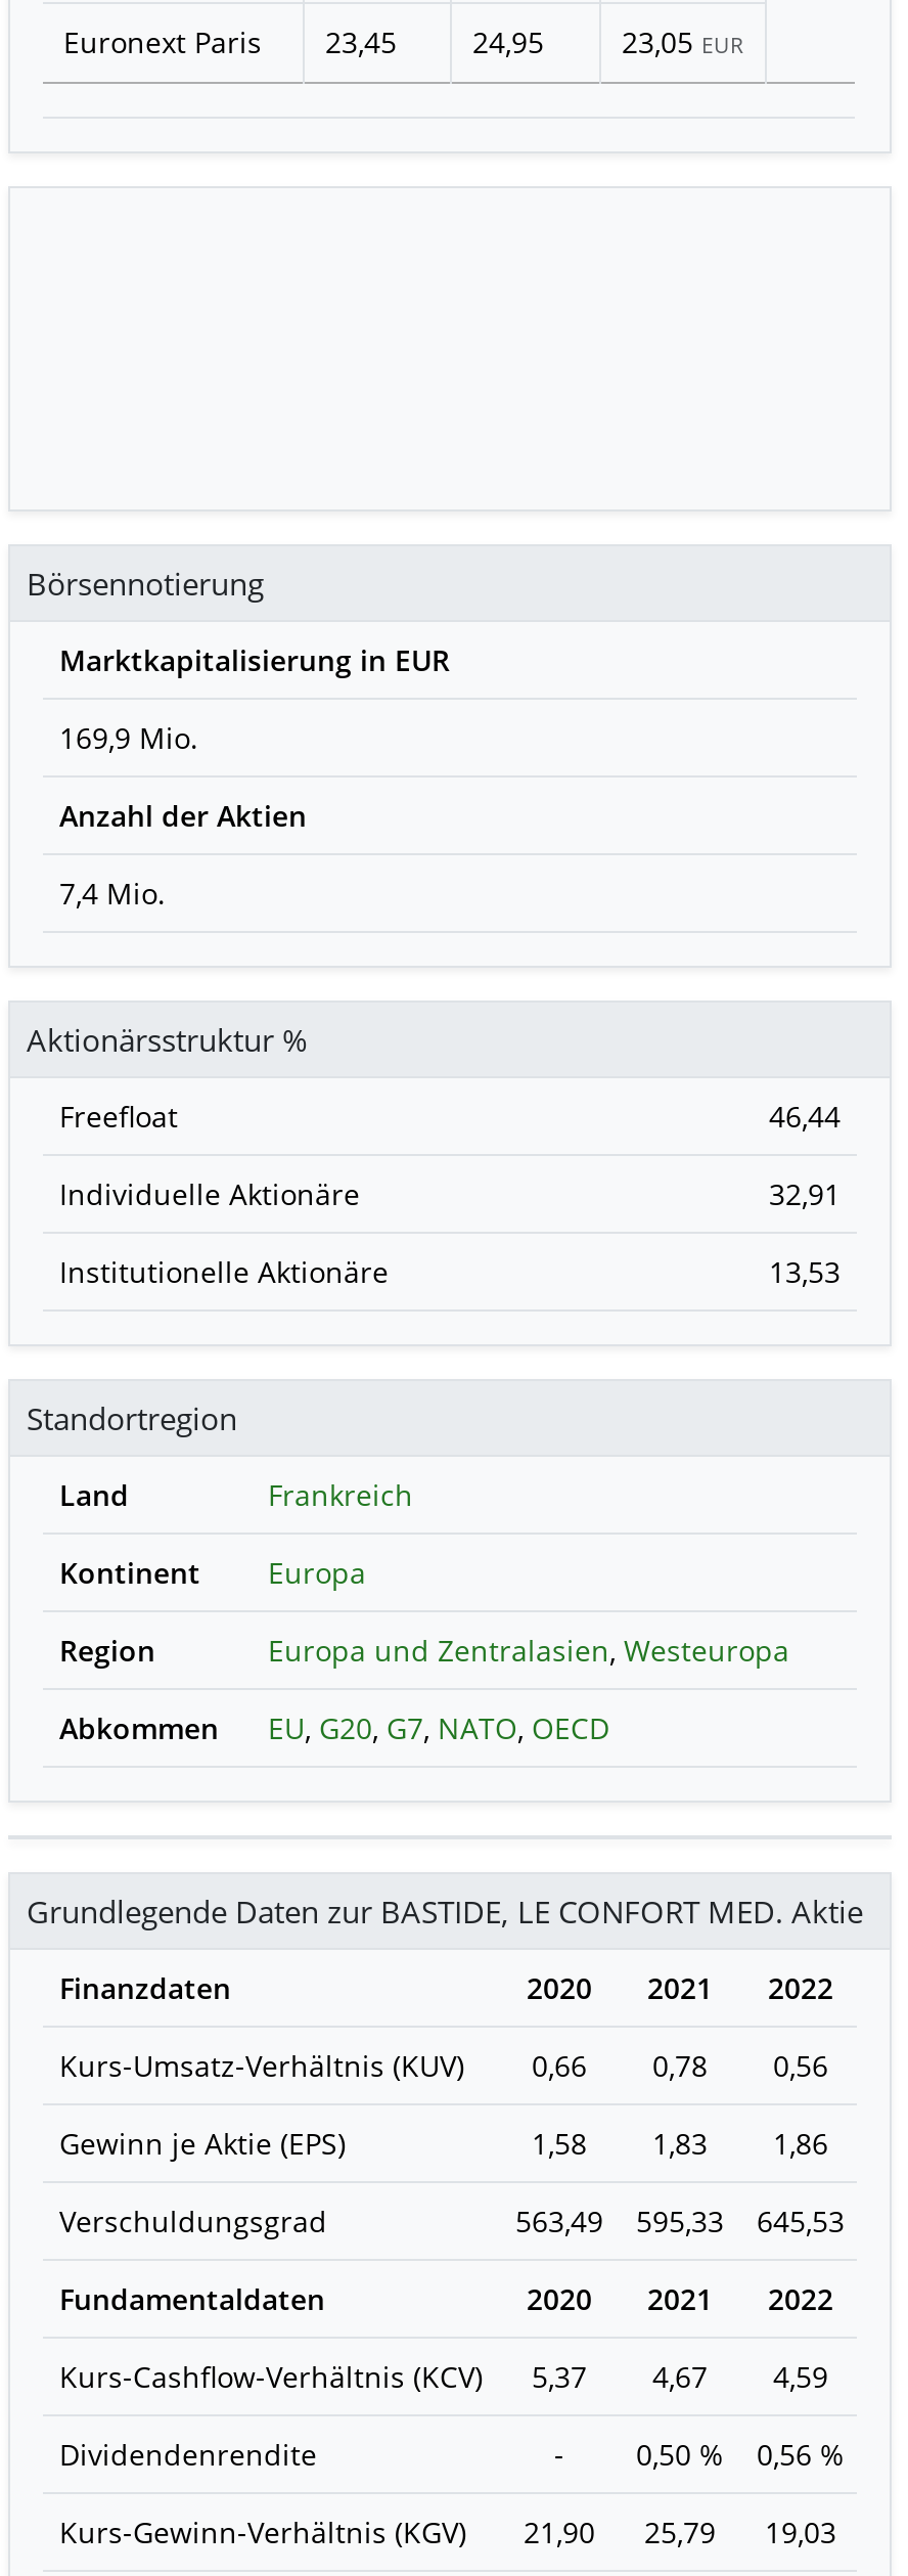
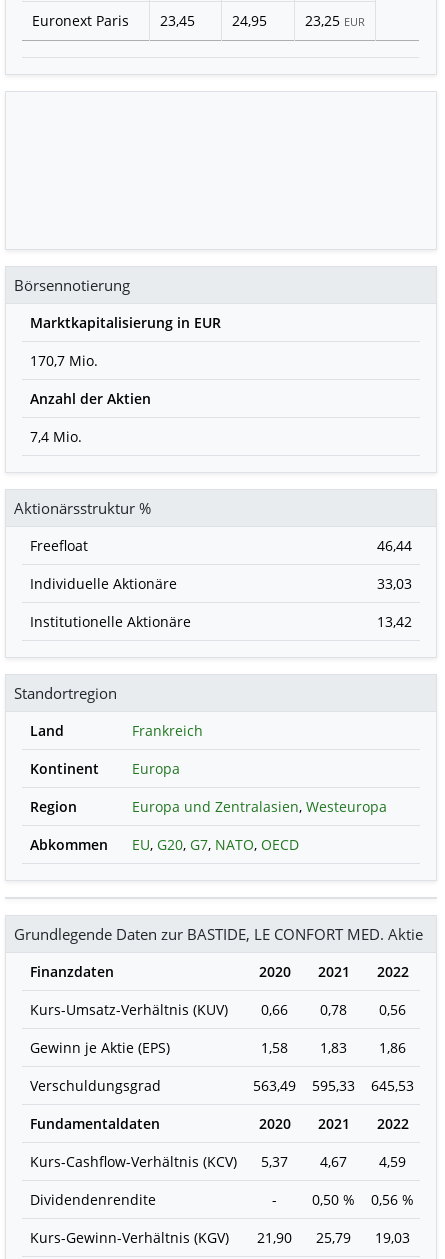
- Euronext Paris 23,45 24,95 23,05 EUR
+ Euronext Paris 23,45 24,95 23,25 EUR

- 169,9 Mio.
+ 170,7 Mio.

- 32,91
+ 33,03

- 13,53
+ 13,42
